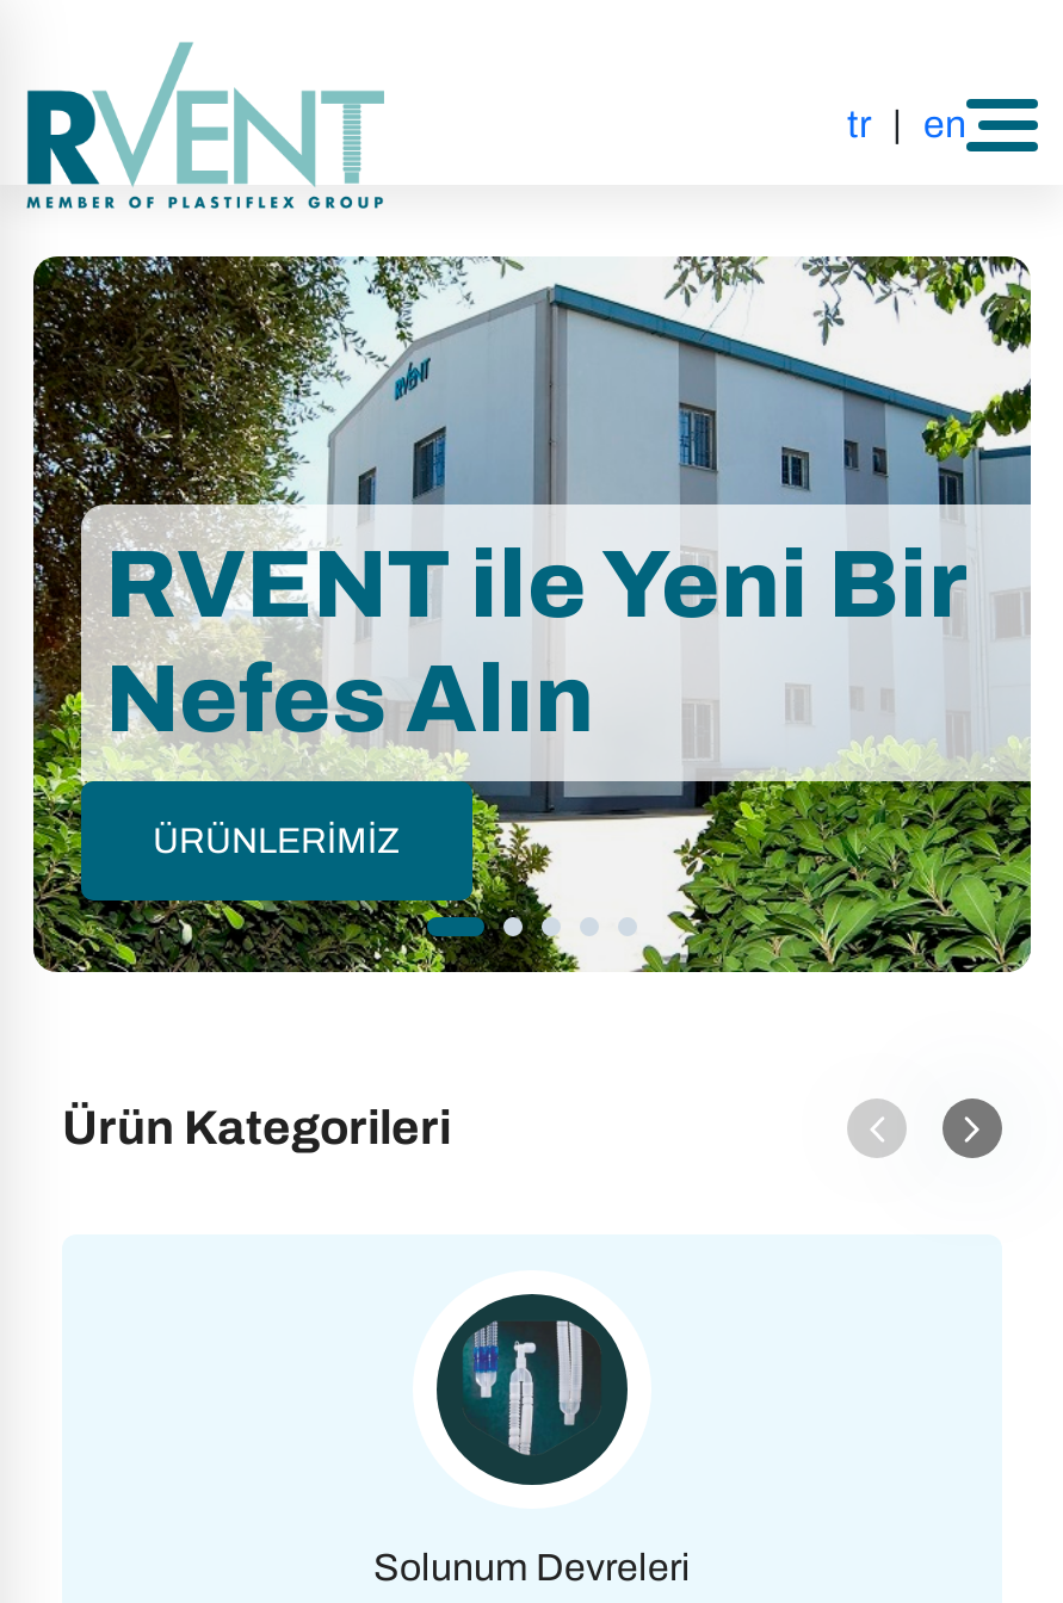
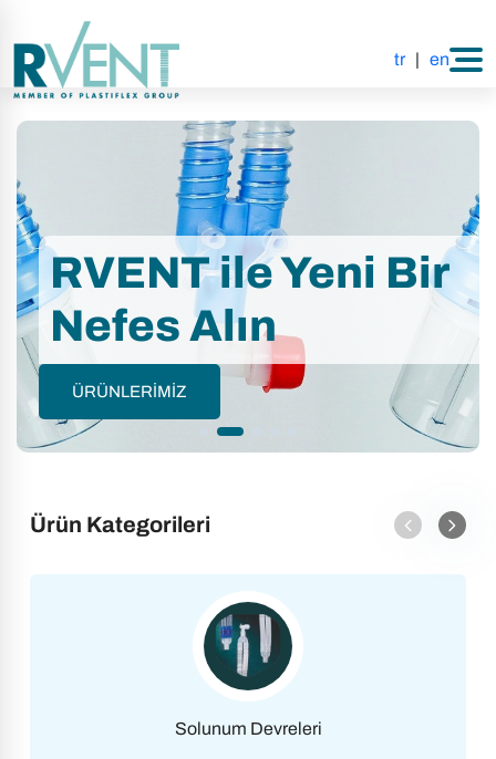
- [image]
+ [image]
